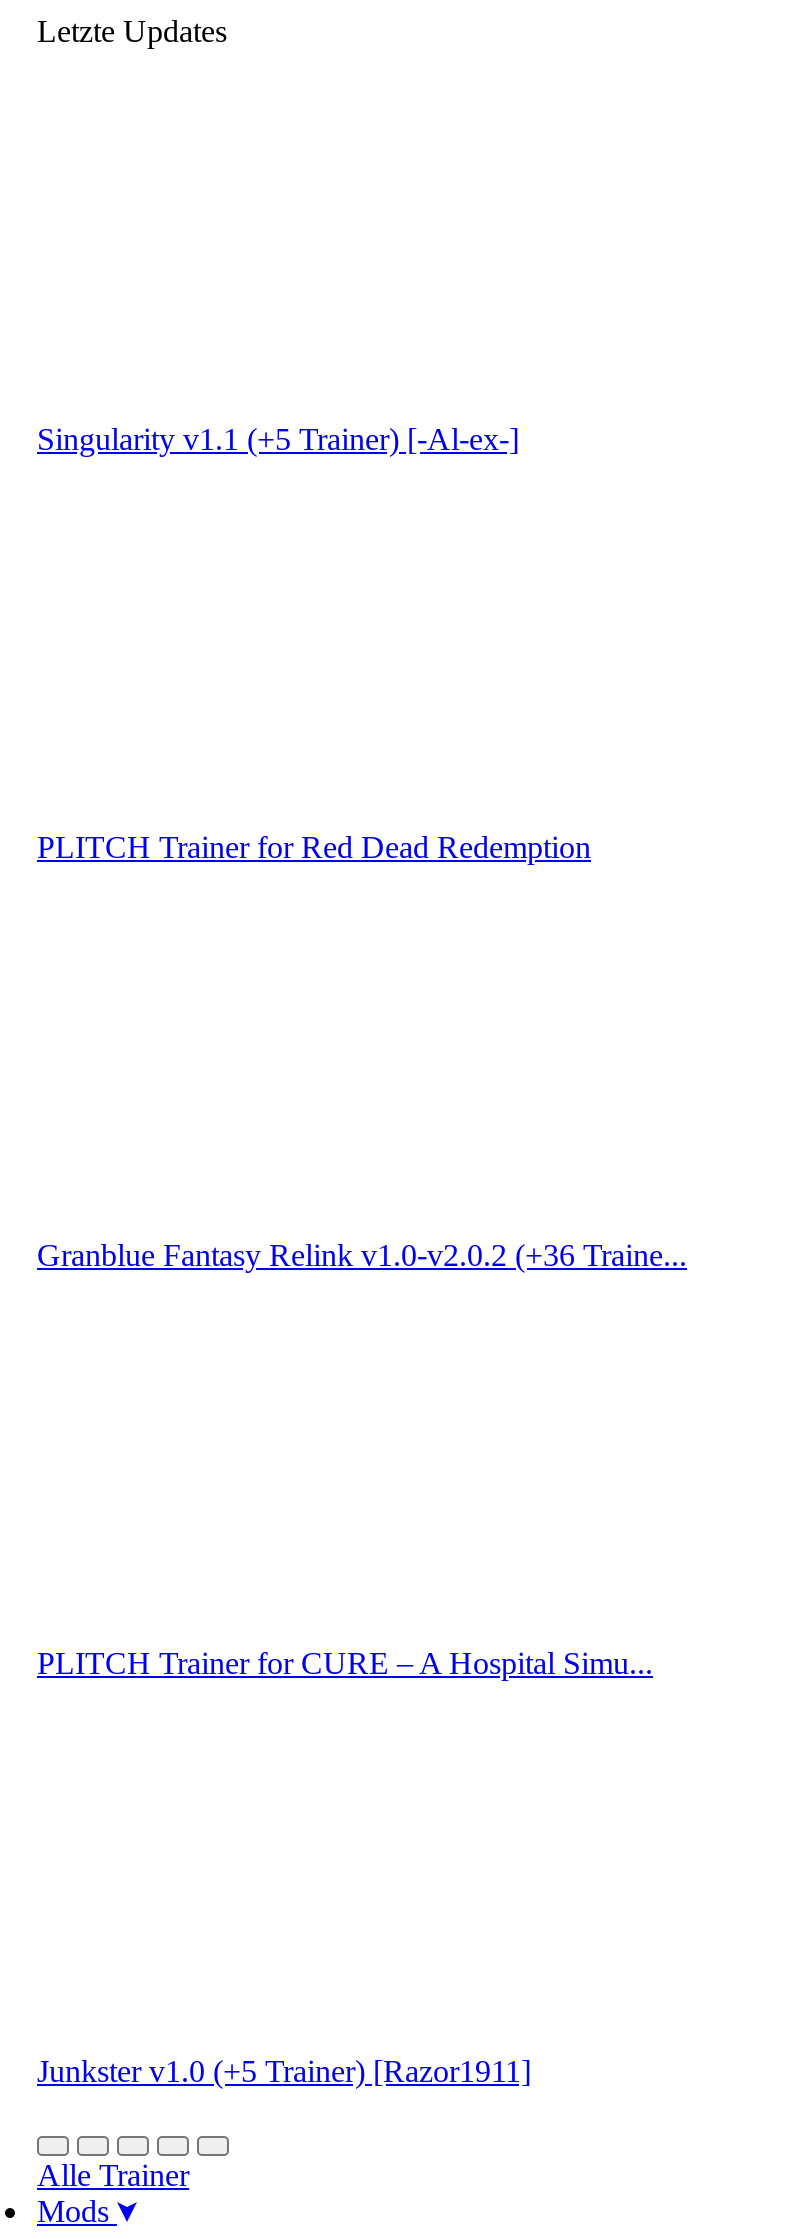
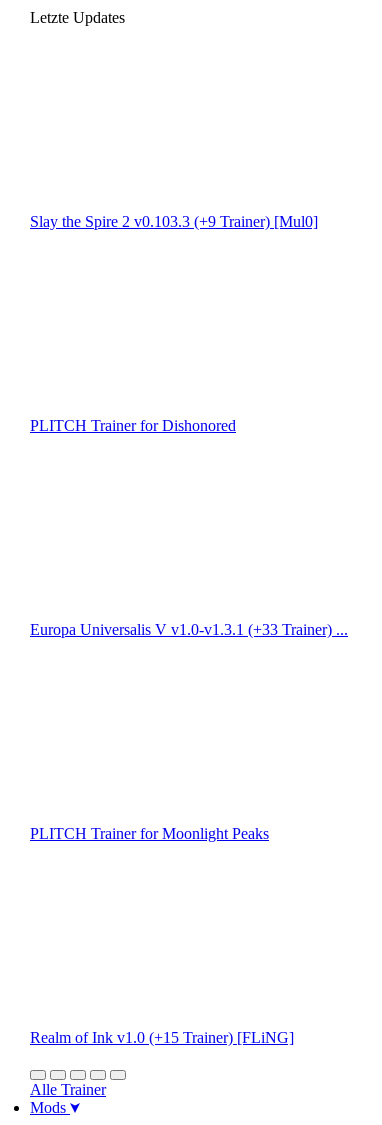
- Singularity v1.1 (+5 Trainer) [-Al-ex-]
+ Slay the Spire 2 v0.103.3 (+9 Trainer) [Mul0]

- PLITCH Trainer for Red Dead Redemption
+ PLITCH Trainer for Dishonored

- Granblue Fantasy Relink v1.0-v2.0.2 (+36 Traine...
+ Europa Universalis V v1.0-v1.3.1 (+33 Trainer) ...

- PLITCH Trainer for CURE – A Hospital Simu...
+ PLITCH Trainer for Moonlight Peaks

- Junkster v1.0 (+5 Trainer) [Razor1911]
+ Realm of Ink v1.0 (+15 Trainer) [FLiNG]
